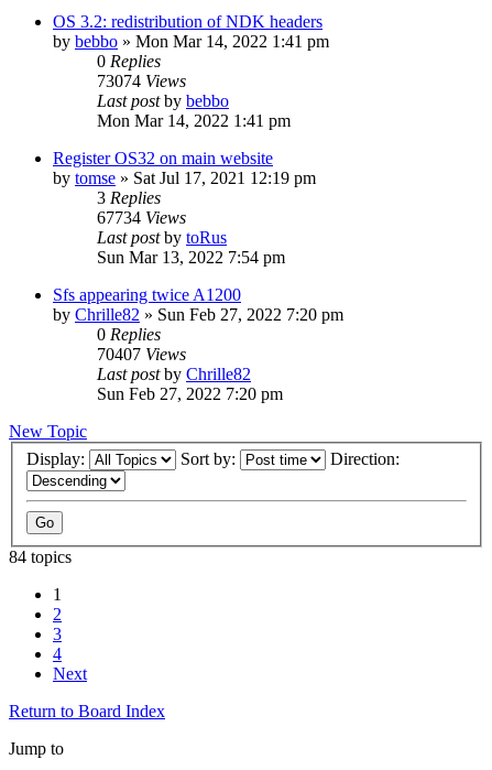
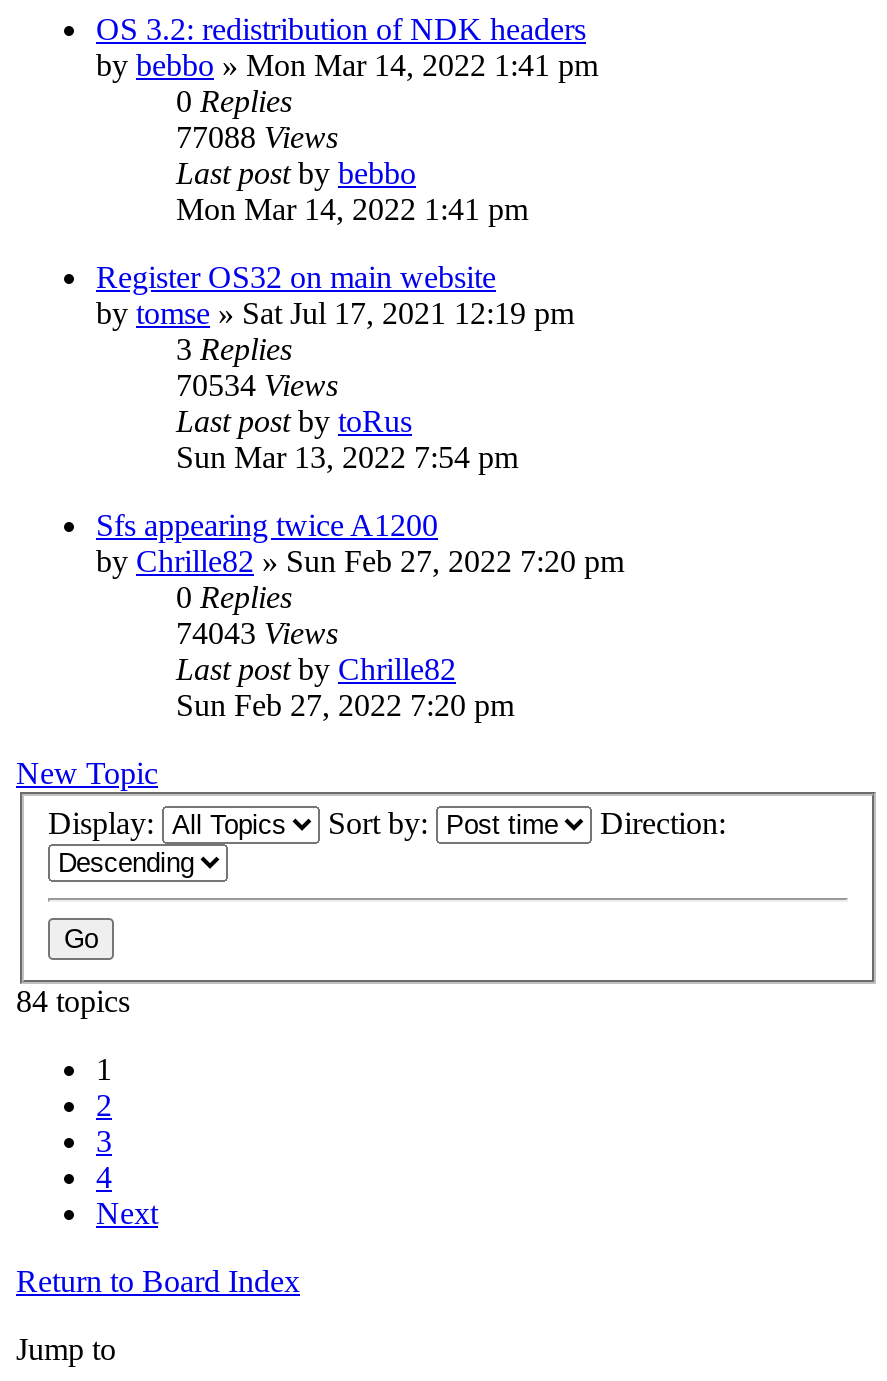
- 73074 Views
+ 77088 Views

- 67734 Views
+ 70534 Views

- 70407 Views
+ 74043 Views
